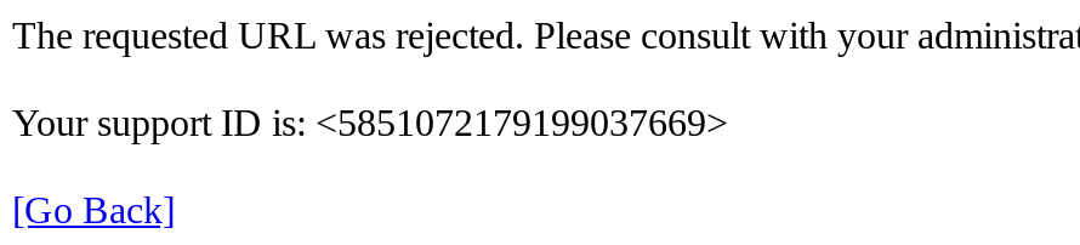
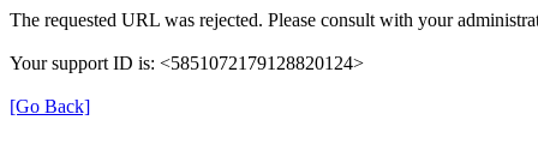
- Your support ID is: <5851072179199037669>
+ Your support ID is: <5851072179128820124>
